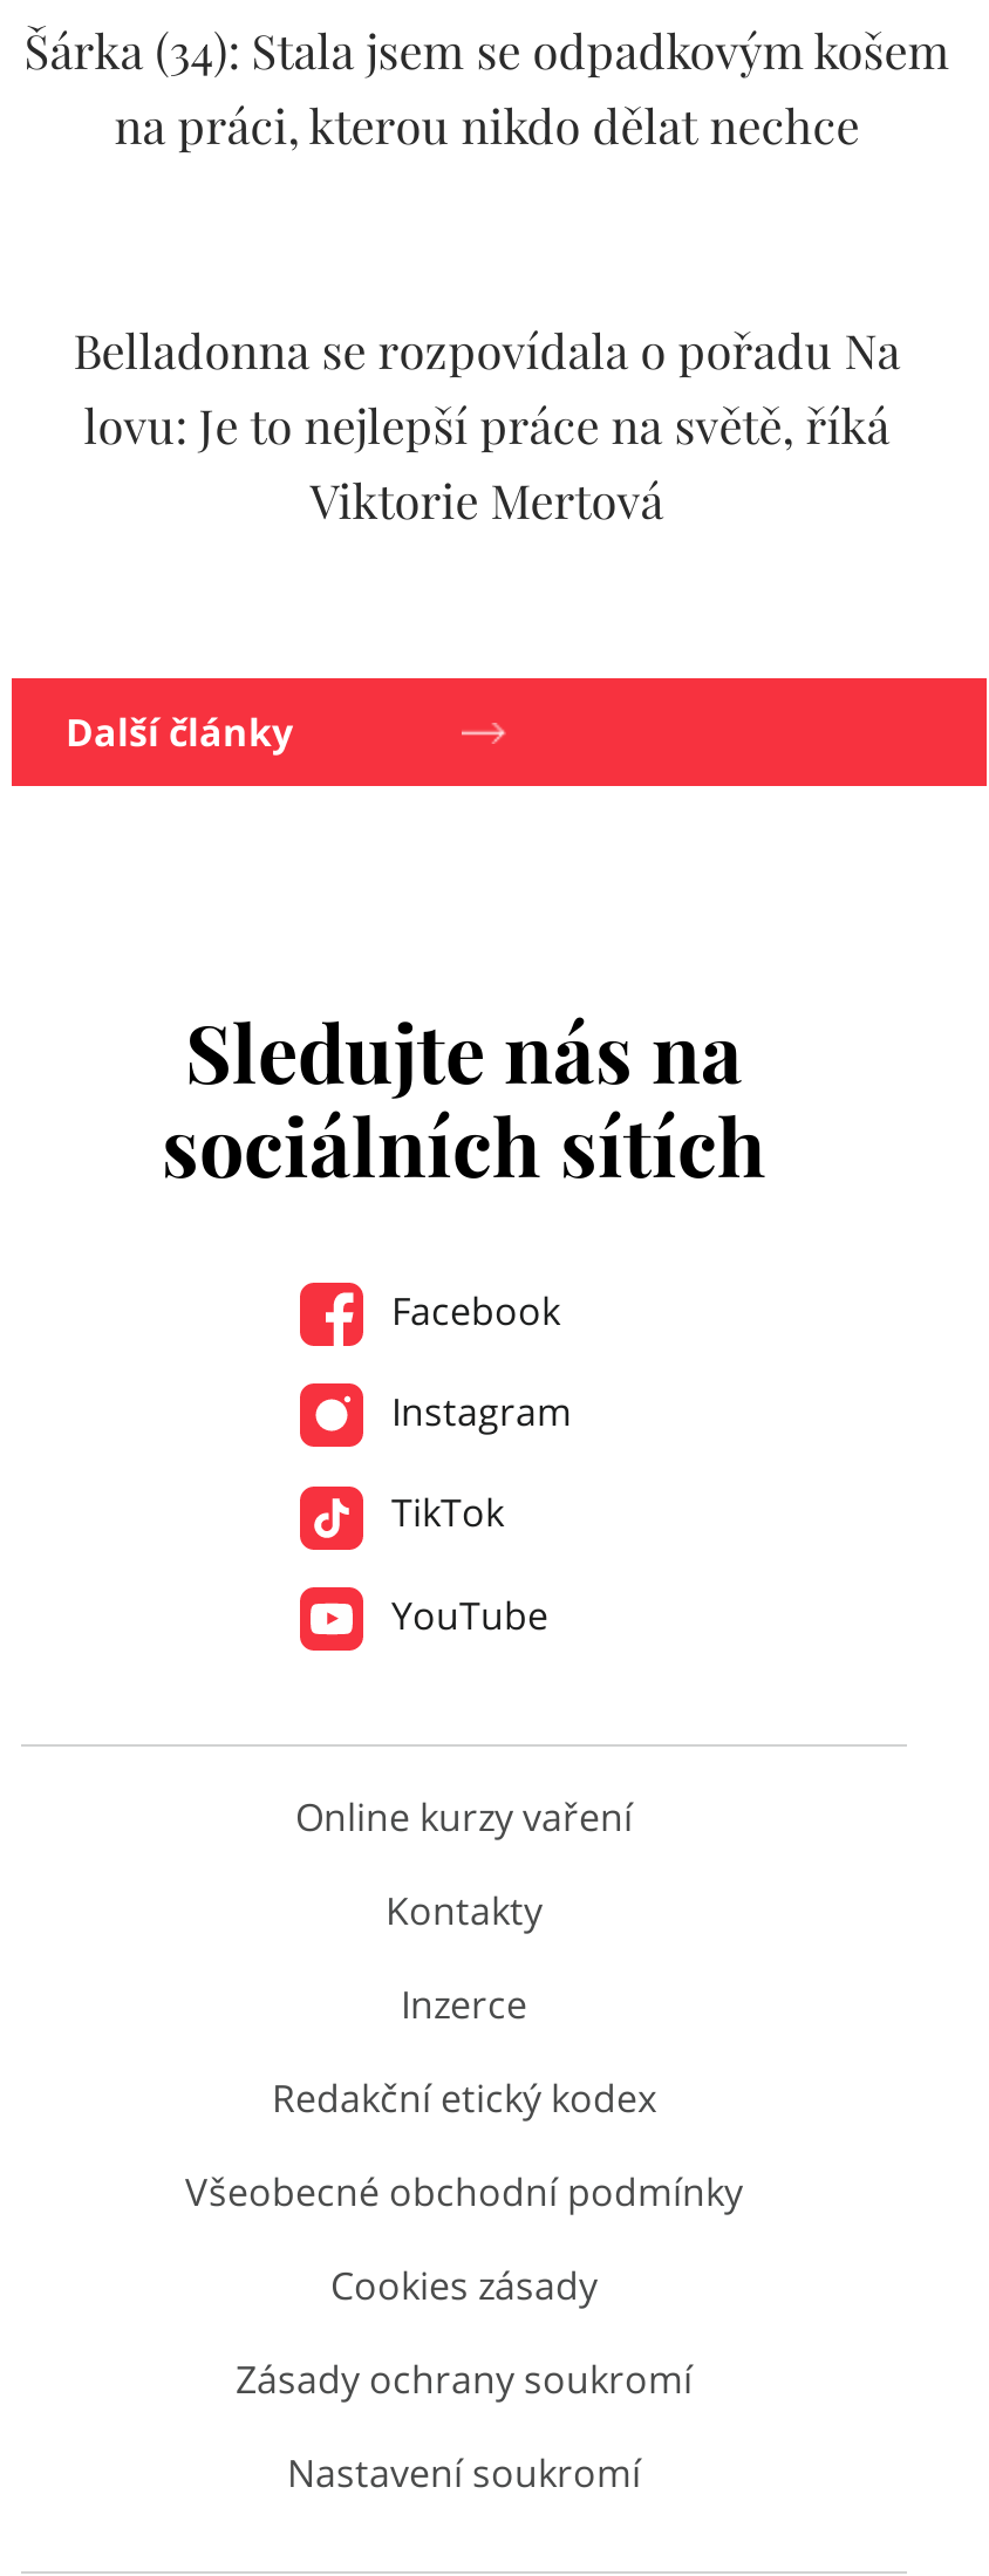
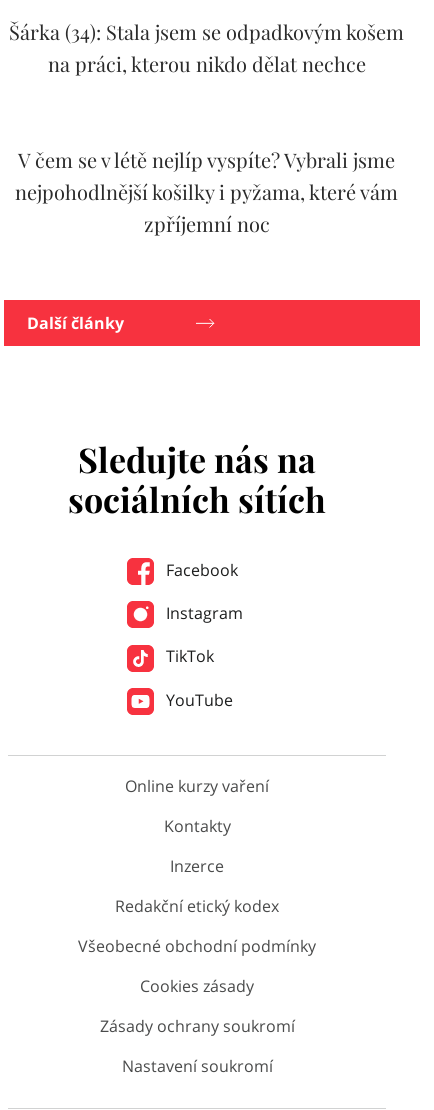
- Belladonna se rozpovídala o pořadu Na
- lovu: Je to nejlepší práce na světě, říká
- Viktorie Mertová
+ V čem se v létě nejlíp vyspíte? Vybrali jsme
+ nejpohodlnější košilky i pyžama, které vám
+ zpříjemní noc
